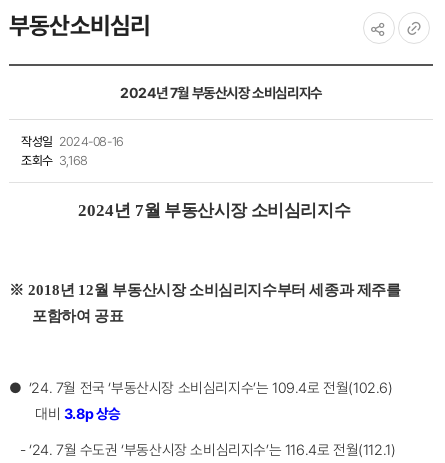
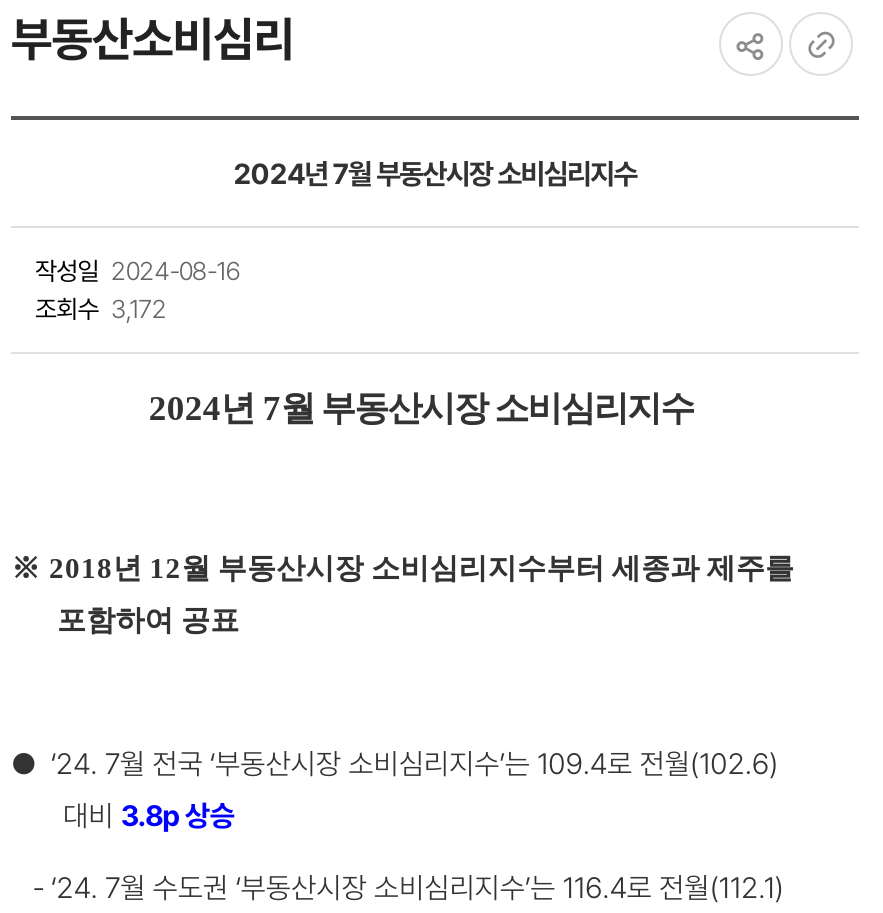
- 조회수 3,168
+ 조회수 3,172
